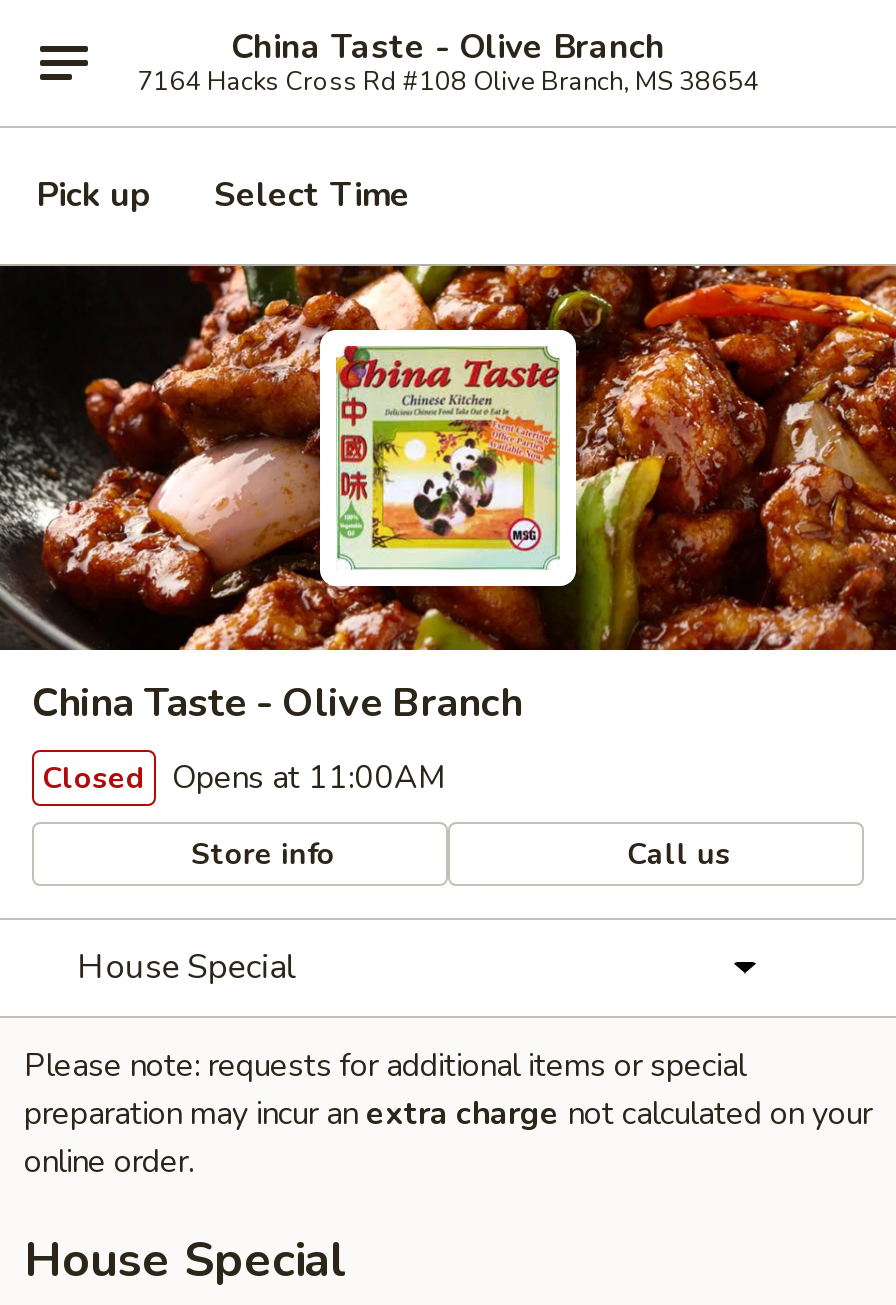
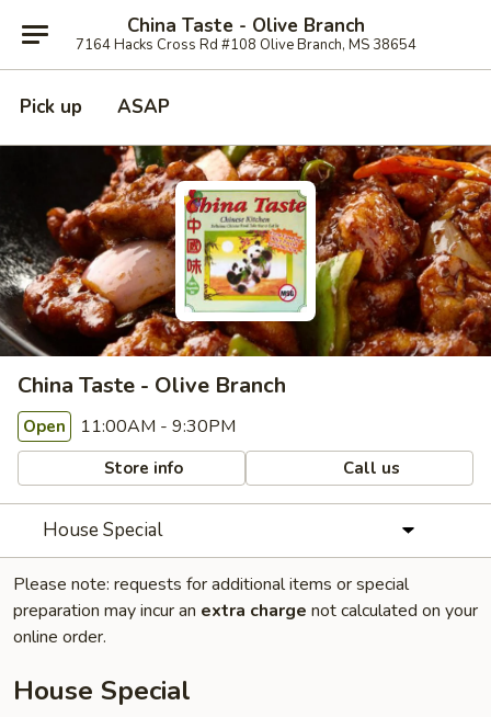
- Select Time
+ ASAP

- Closed Opens at 11:00AM
+ Open 11:00AM - 9:30PM
